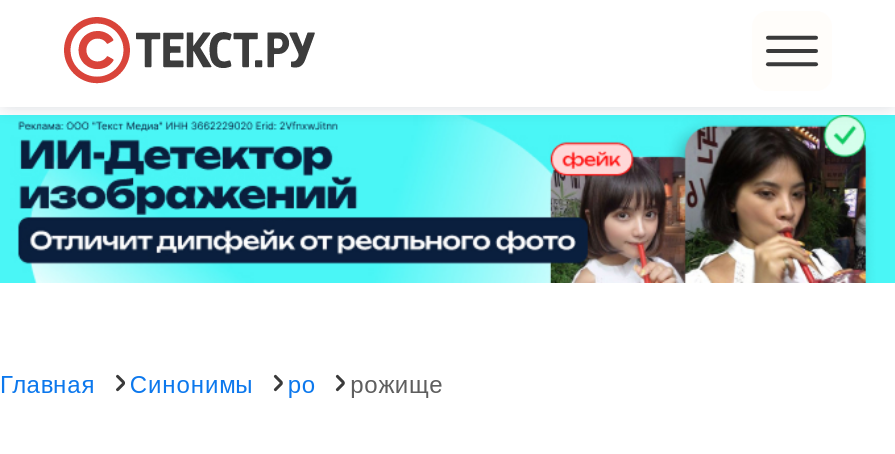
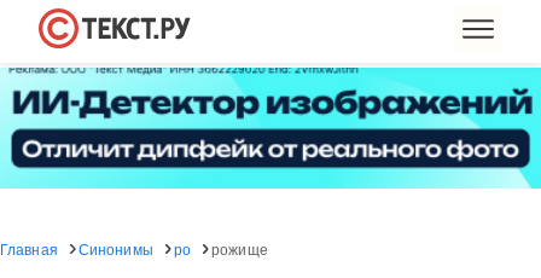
- [image]
+ [image]
